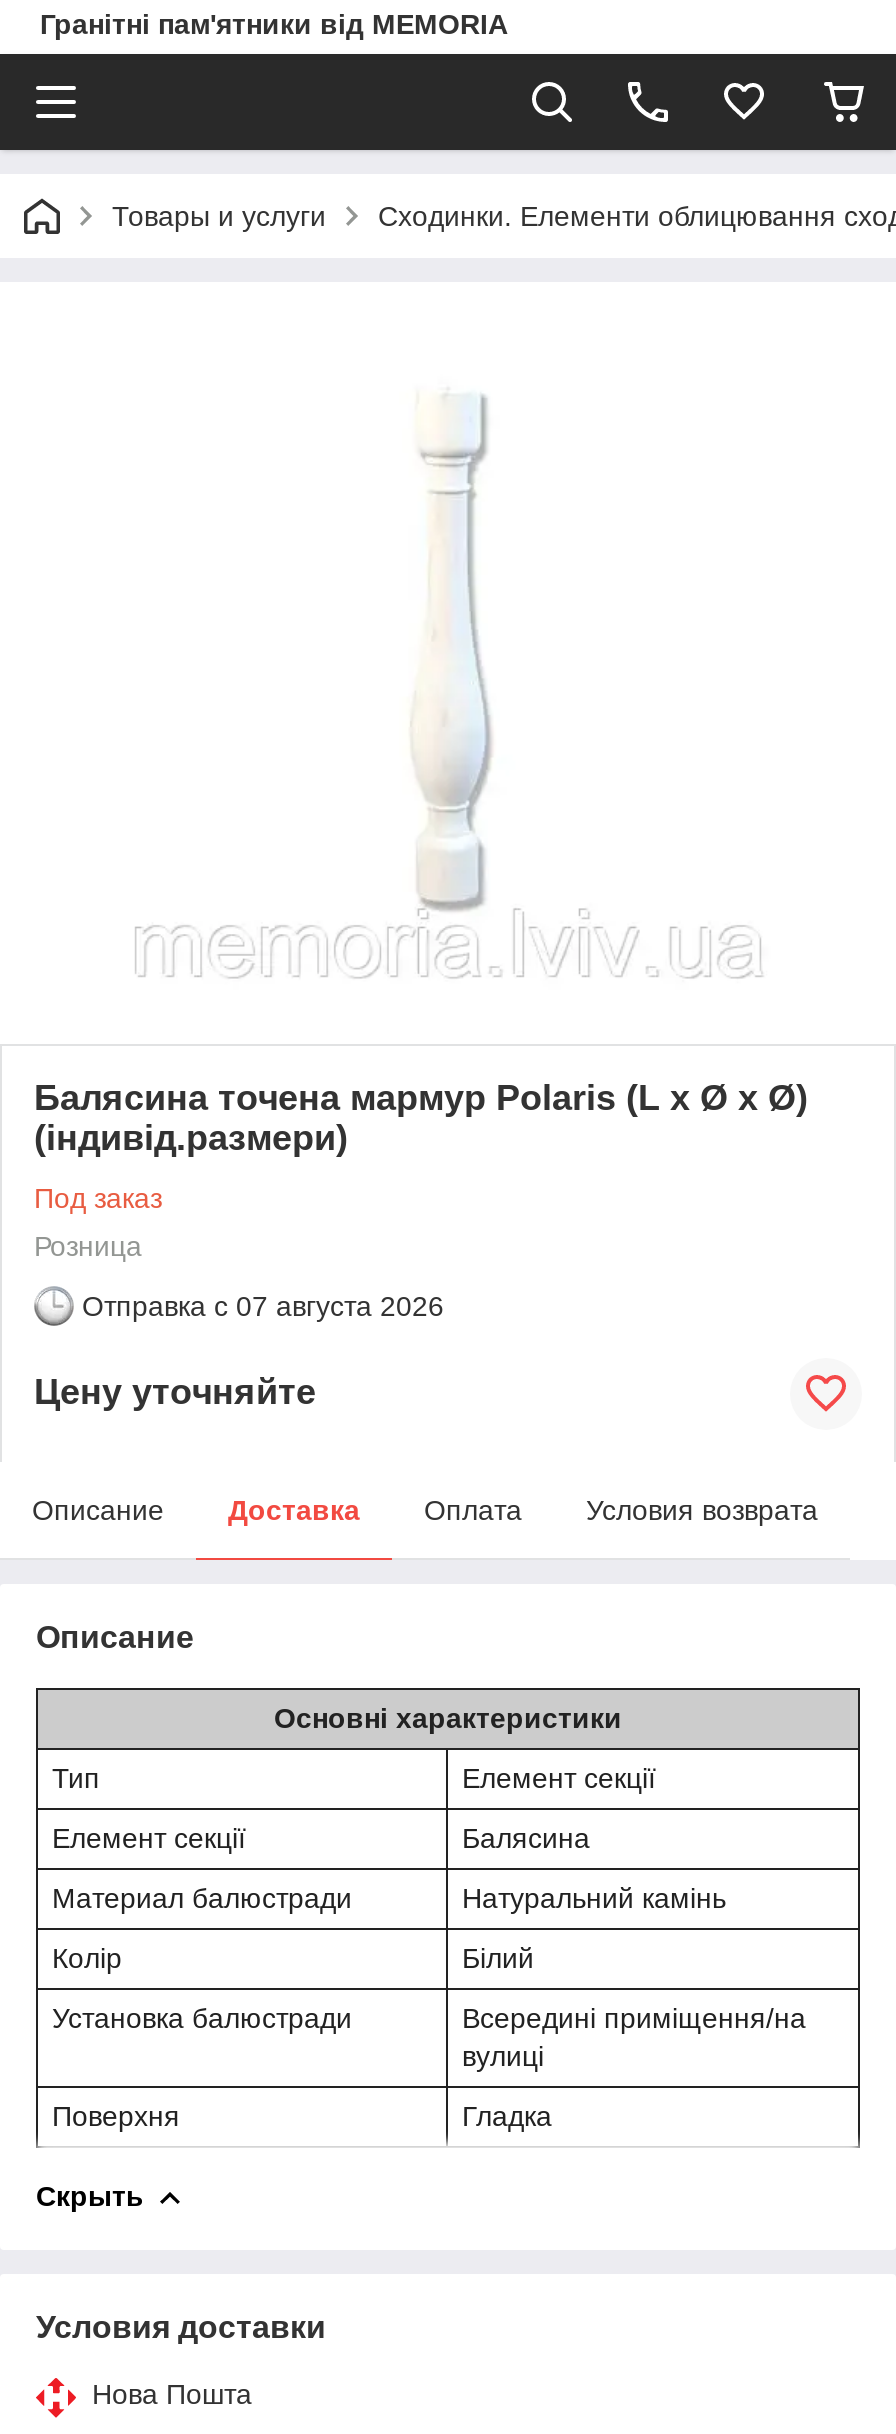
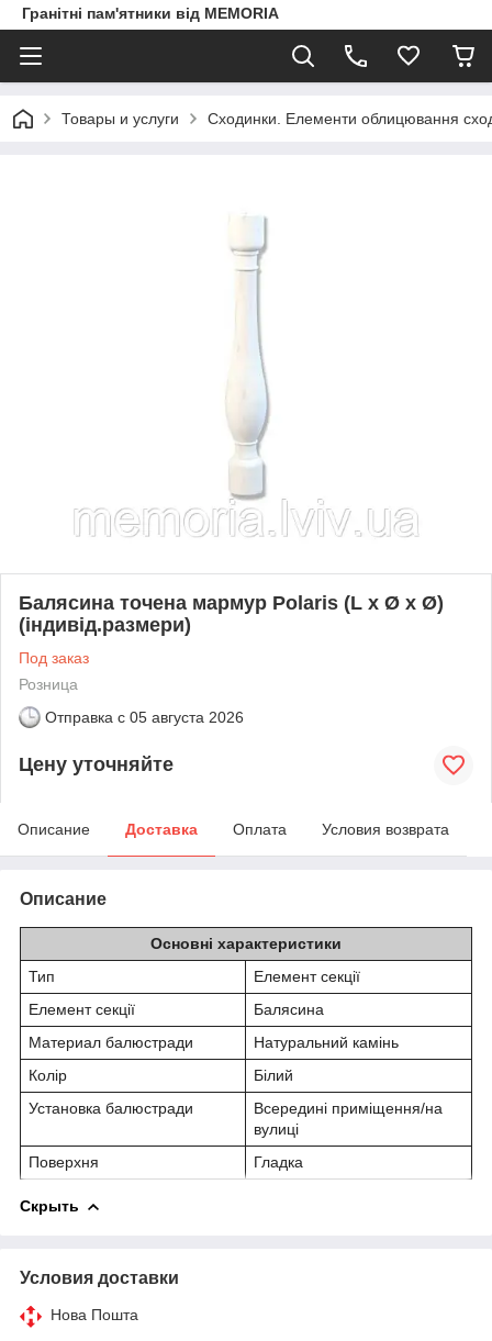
- Отправка с 07 августа 2026
+ Отправка с 05 августа 2026
